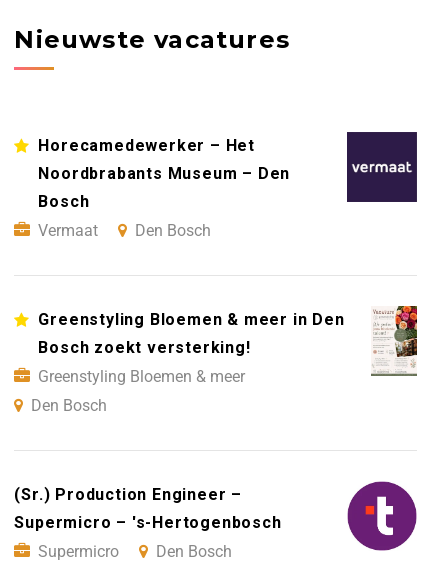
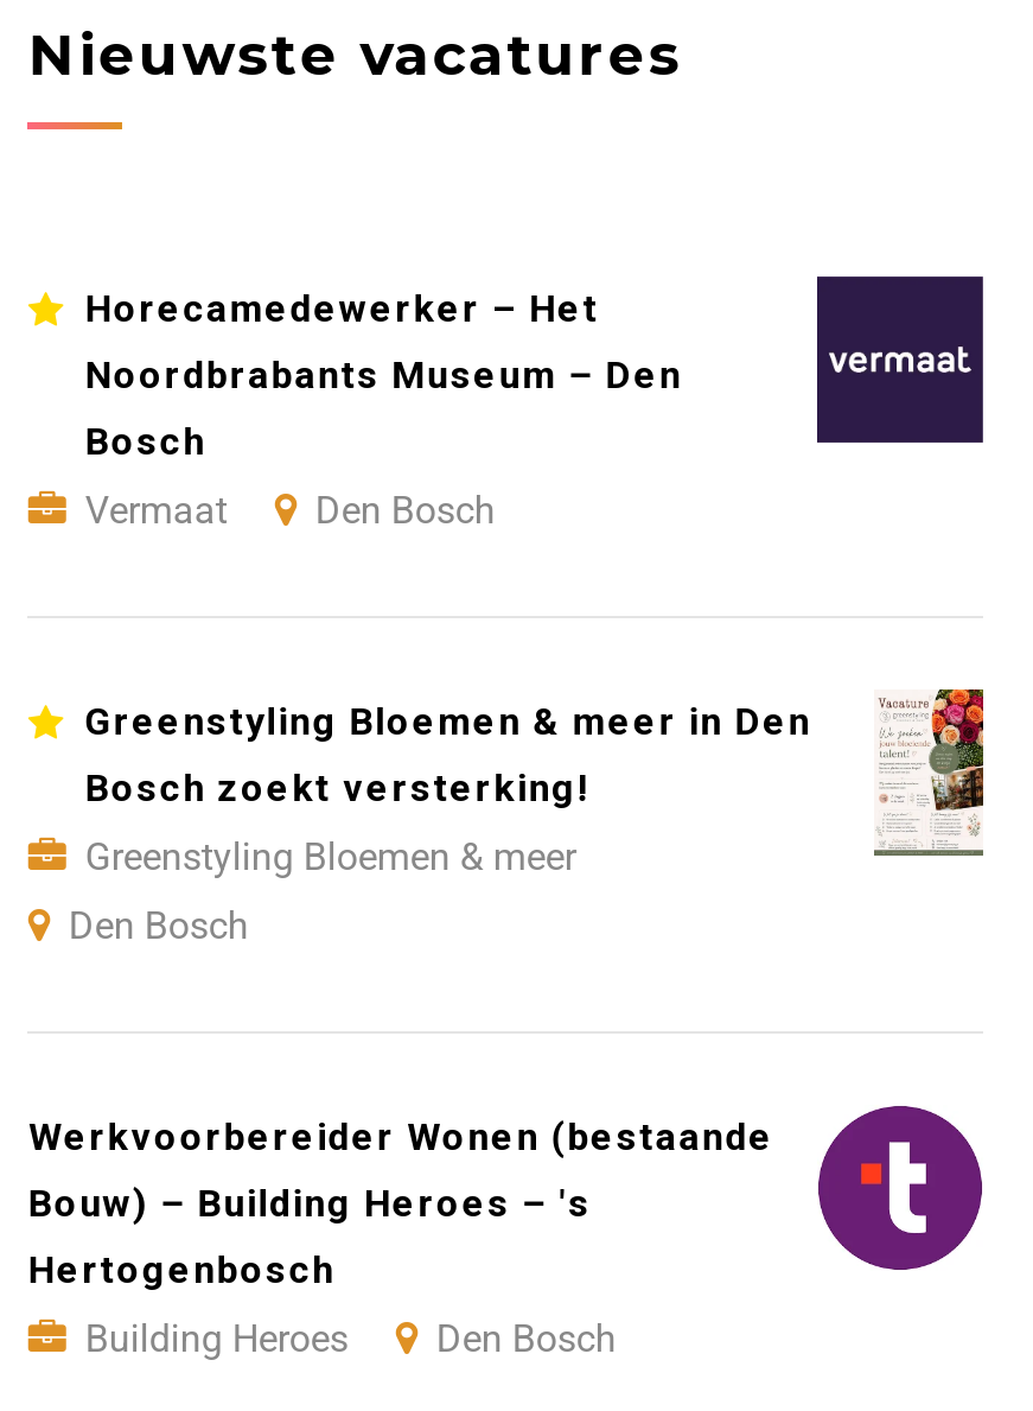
- (Sr.) Production Engineer –
- Supermicro – 's-Hertogenbosch
- Supermicro
+ Werkvoorbereider Wonen (bestaande
+ Bouw) – Building Heroes – 's
+ Hertogenbosch
+ Building Heroes
